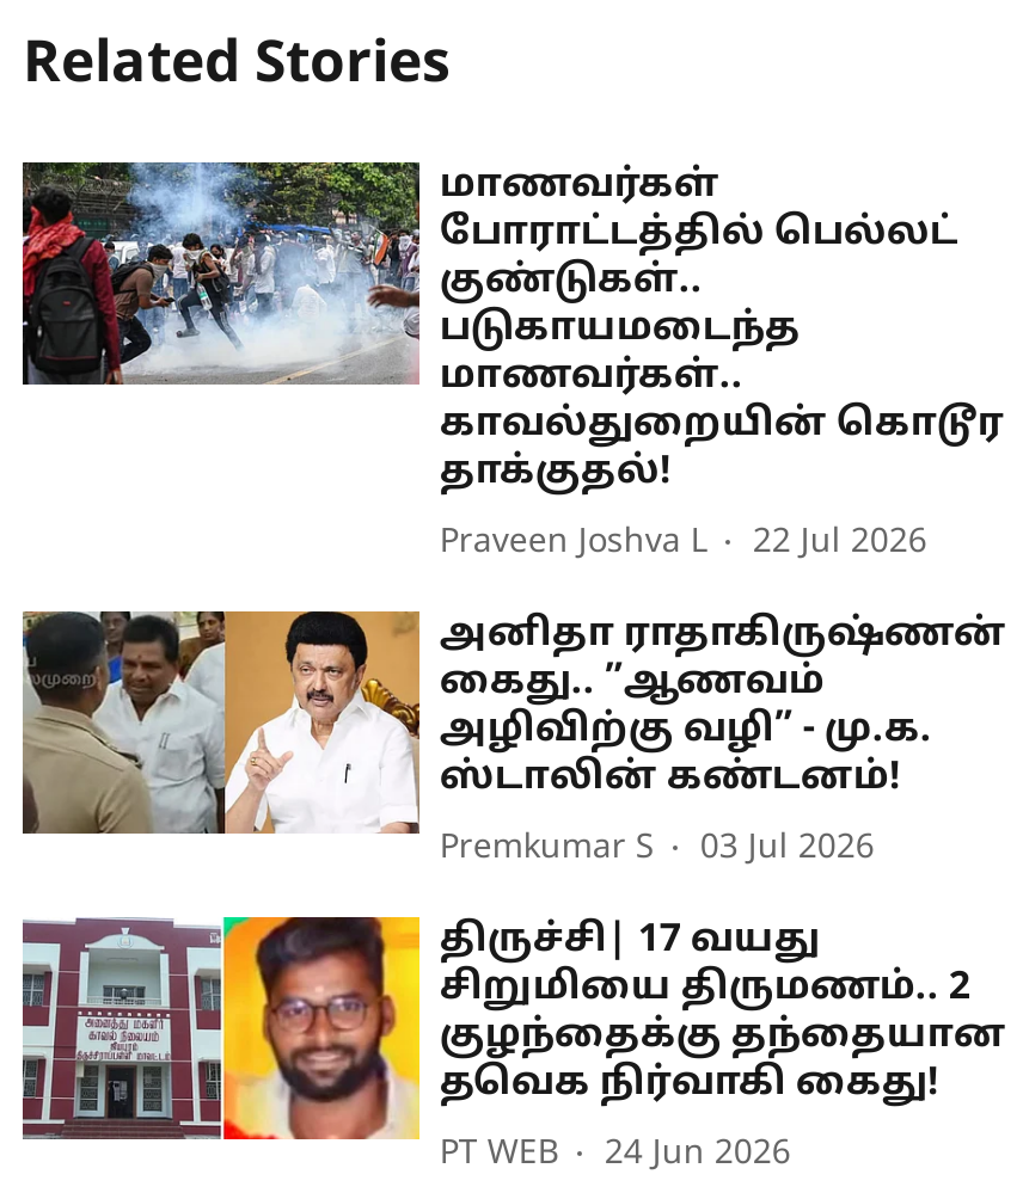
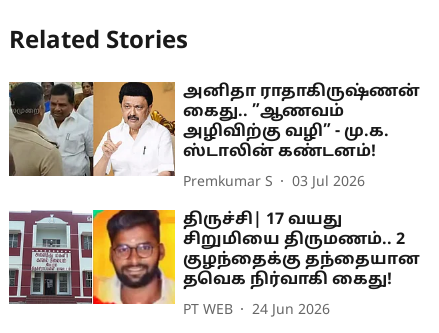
- [image]
- மாணவர்கள்
- போராட்டத்தில் பெல்லட்
- குண்டுகள்..
- படுகாயமடைந்த
- மாணவர்கள்..
- காவல்துறையின் கொடூர
- தாக்குதல்!
- Praveen Joshva L
- 22 Jul 2026
